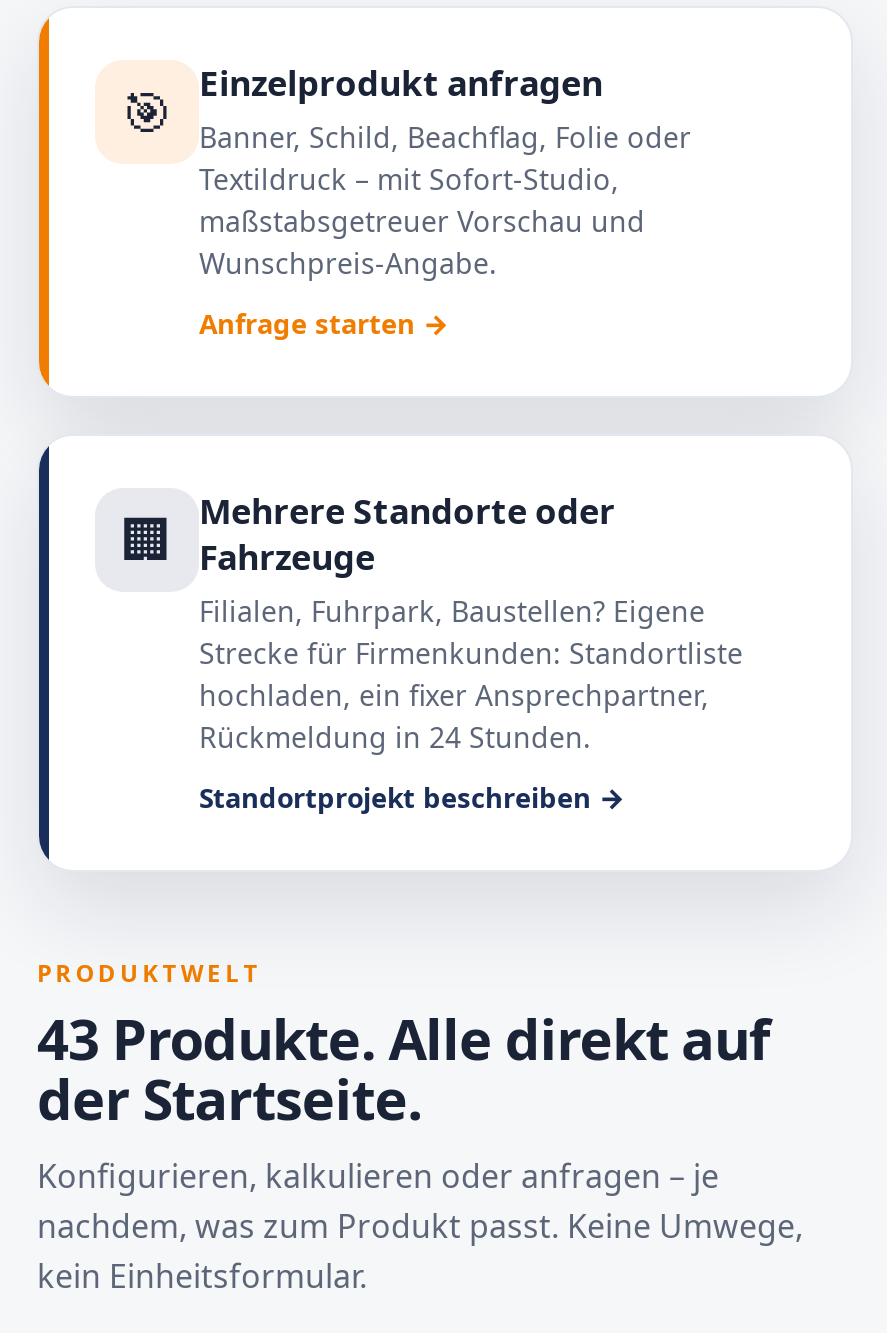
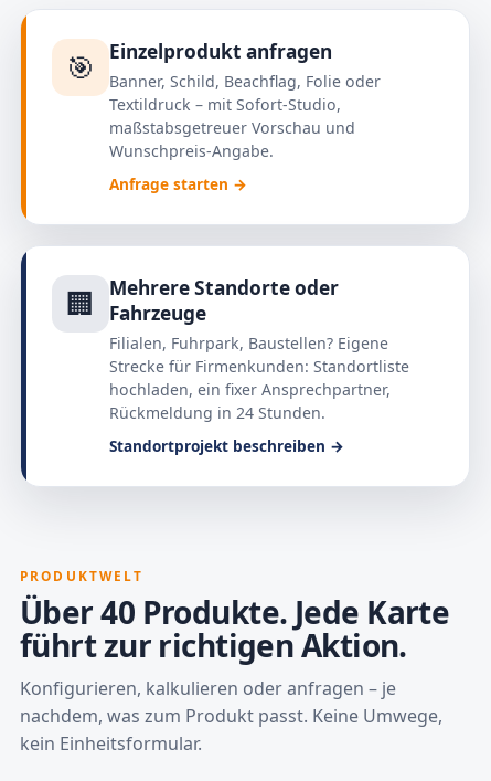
- 43 Produkte. Alle direkt auf
- der Startseite.
+ Über 40 Produkte. Jede Karte
+ führt zur richtigen Aktion.
